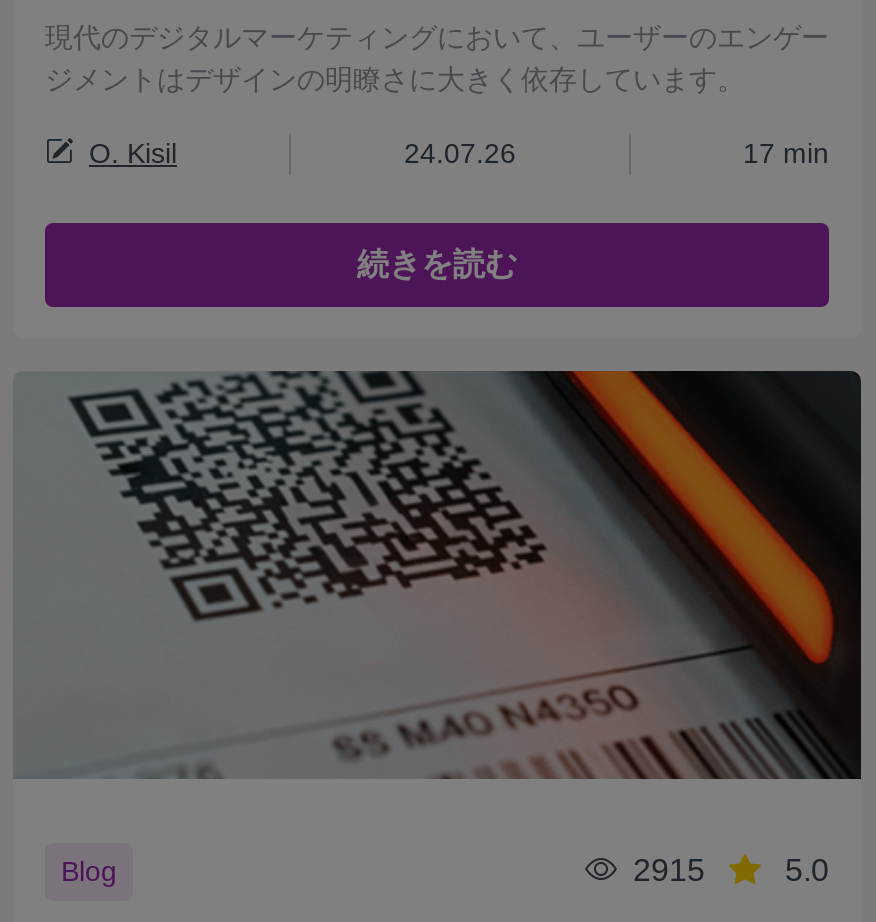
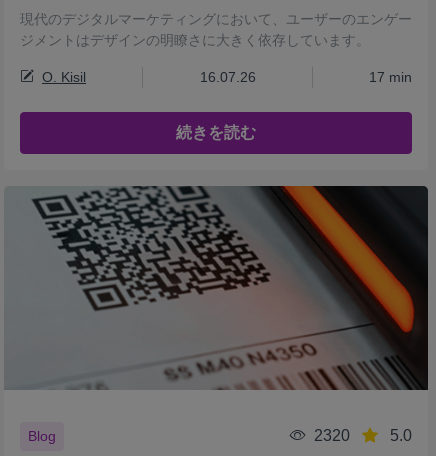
- 24.07.26
+ 16.07.26

- 2915
+ 2320
